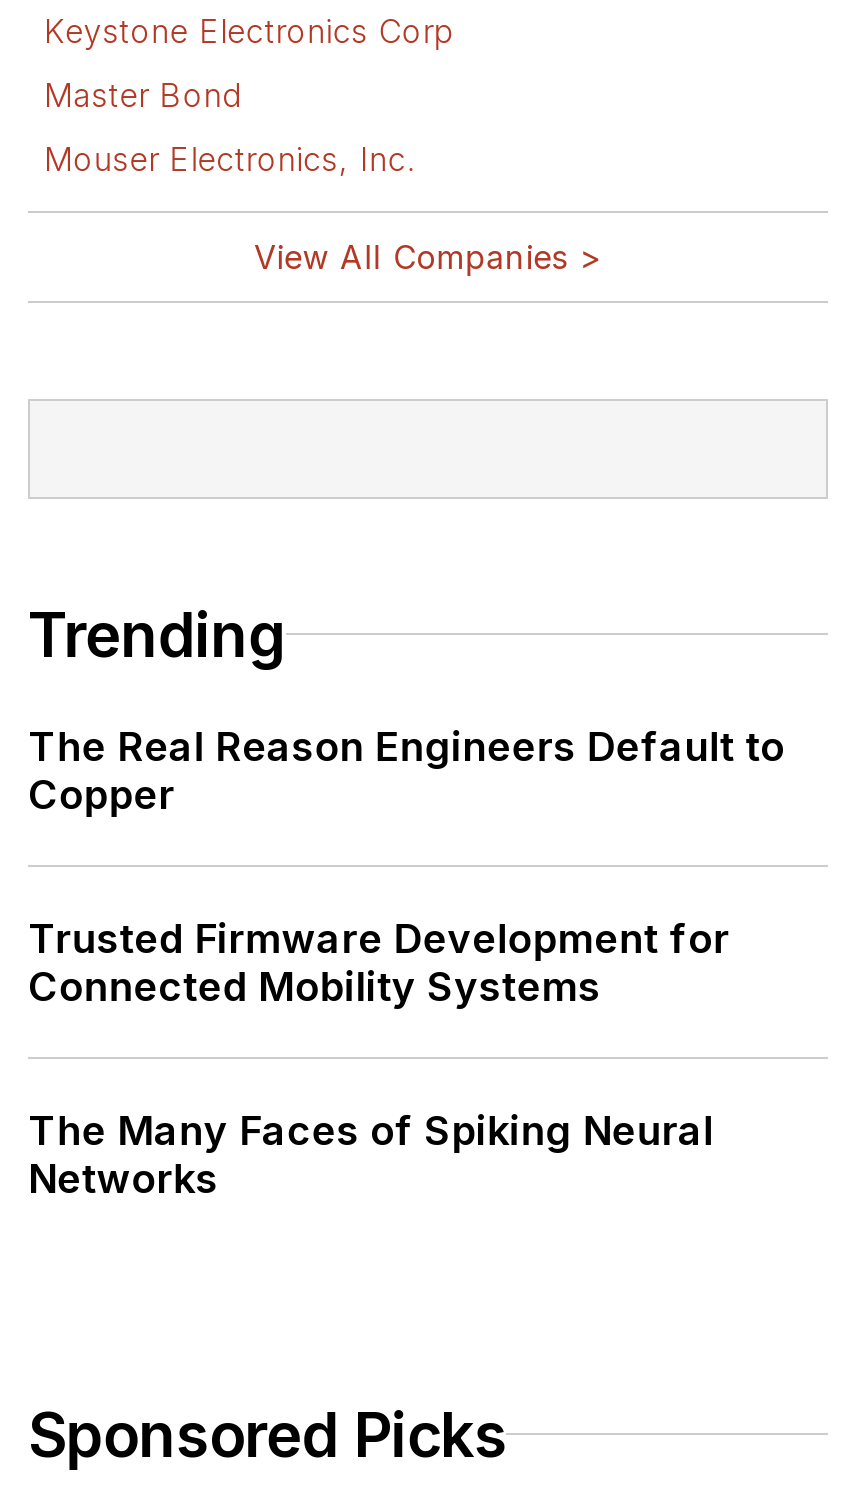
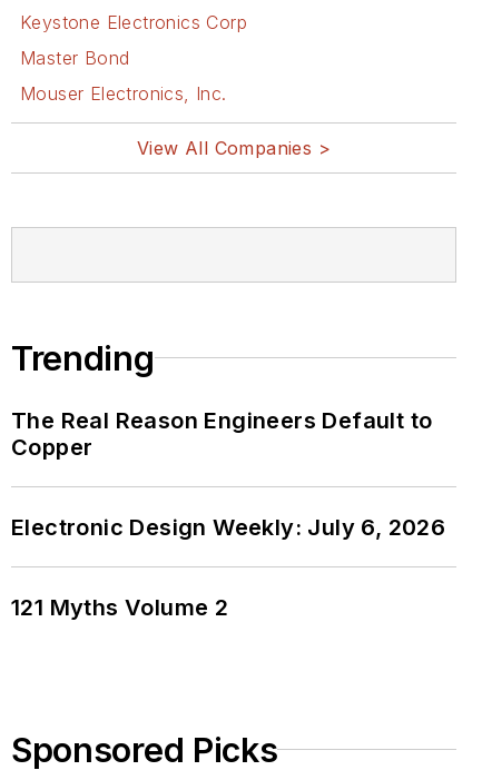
- Trusted Firmware Development for
- Connected Mobility Systems
+ Electronic Design Weekly: July 6, 2026

- The Many Faces of Spiking Neural
- Networks
+ 121 Myths Volume 2
